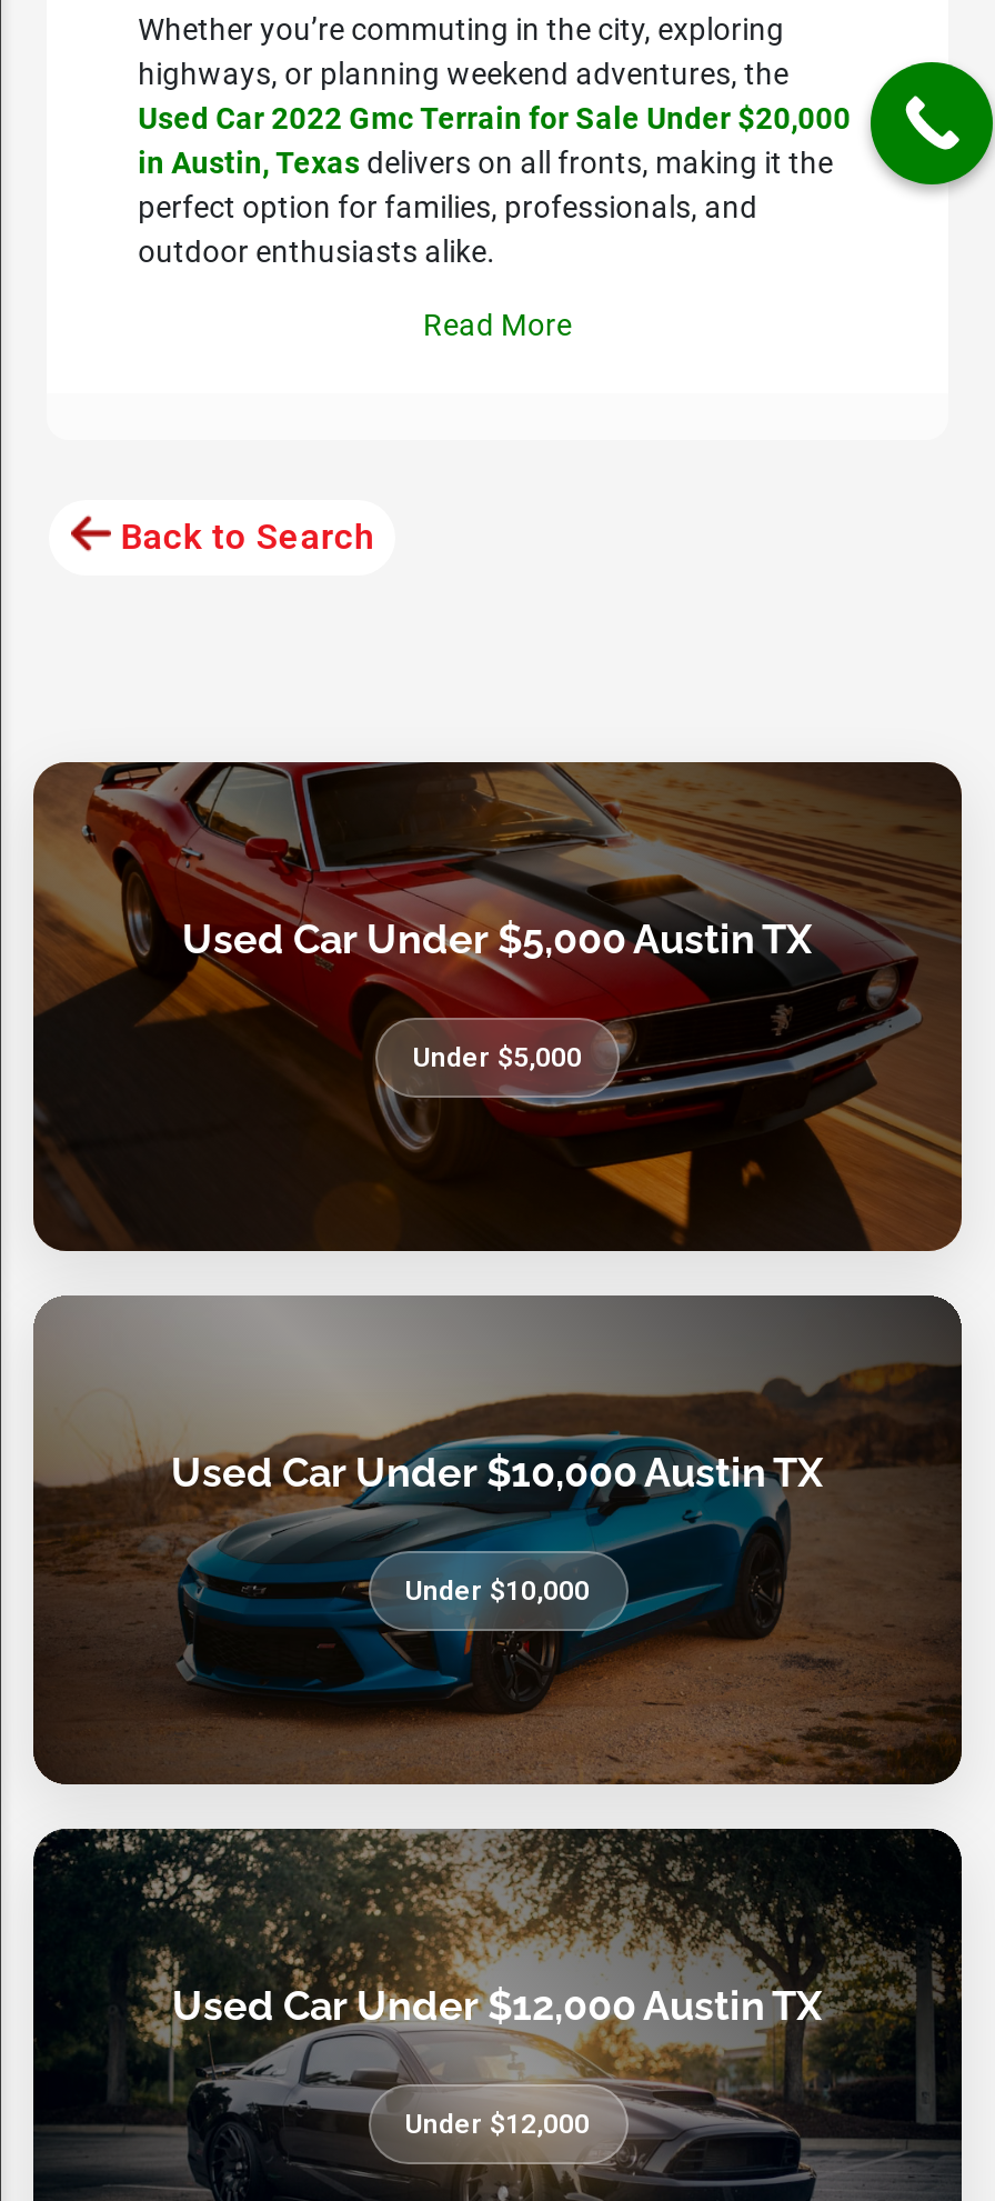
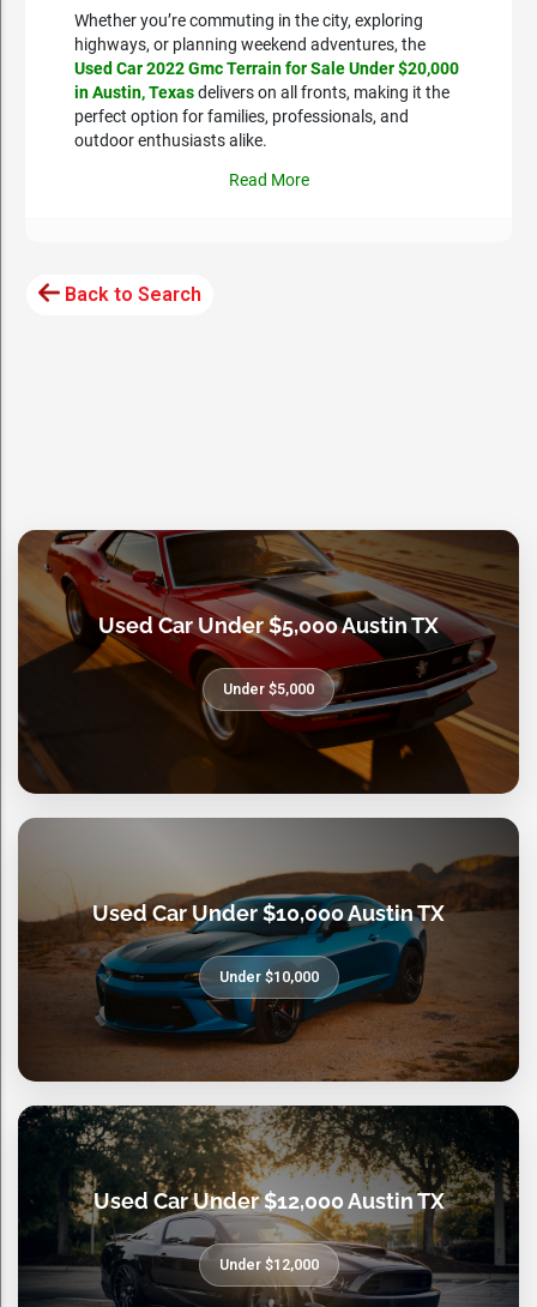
- [image]
